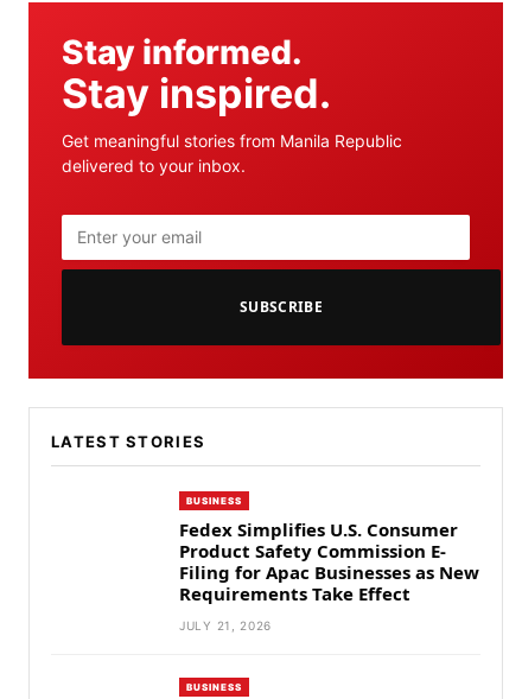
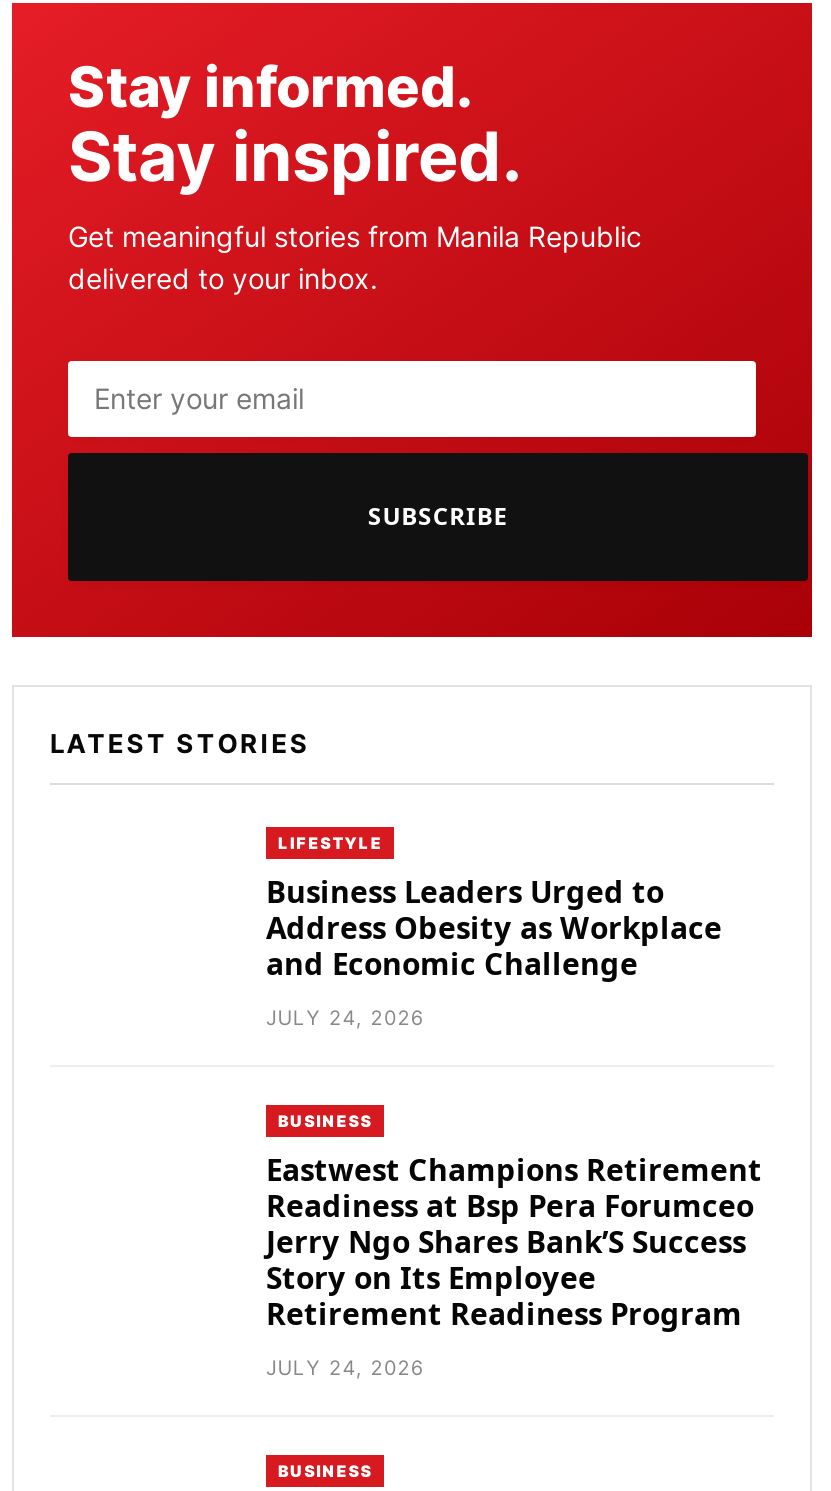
+ LIFESTYLE
+ Business Leaders Urged to
+ Address Obesity as Workplace
+ and Economic Challenge
+ JULY 24, 2026

- Fedex Simplifies U.S. Consumer
- Product Safety Commission E-
- Filing for Apac Businesses as New
- Requirements Take Effect
+ Eastwest Champions Retirement
+ Readiness at Bsp Pera Forumceo
+ Jerry Ngo Shares Bank’S Success
+ Story on Its Employee
+ Retirement Readiness Program

- JULY 21, 2026
+ JULY 24, 2026
